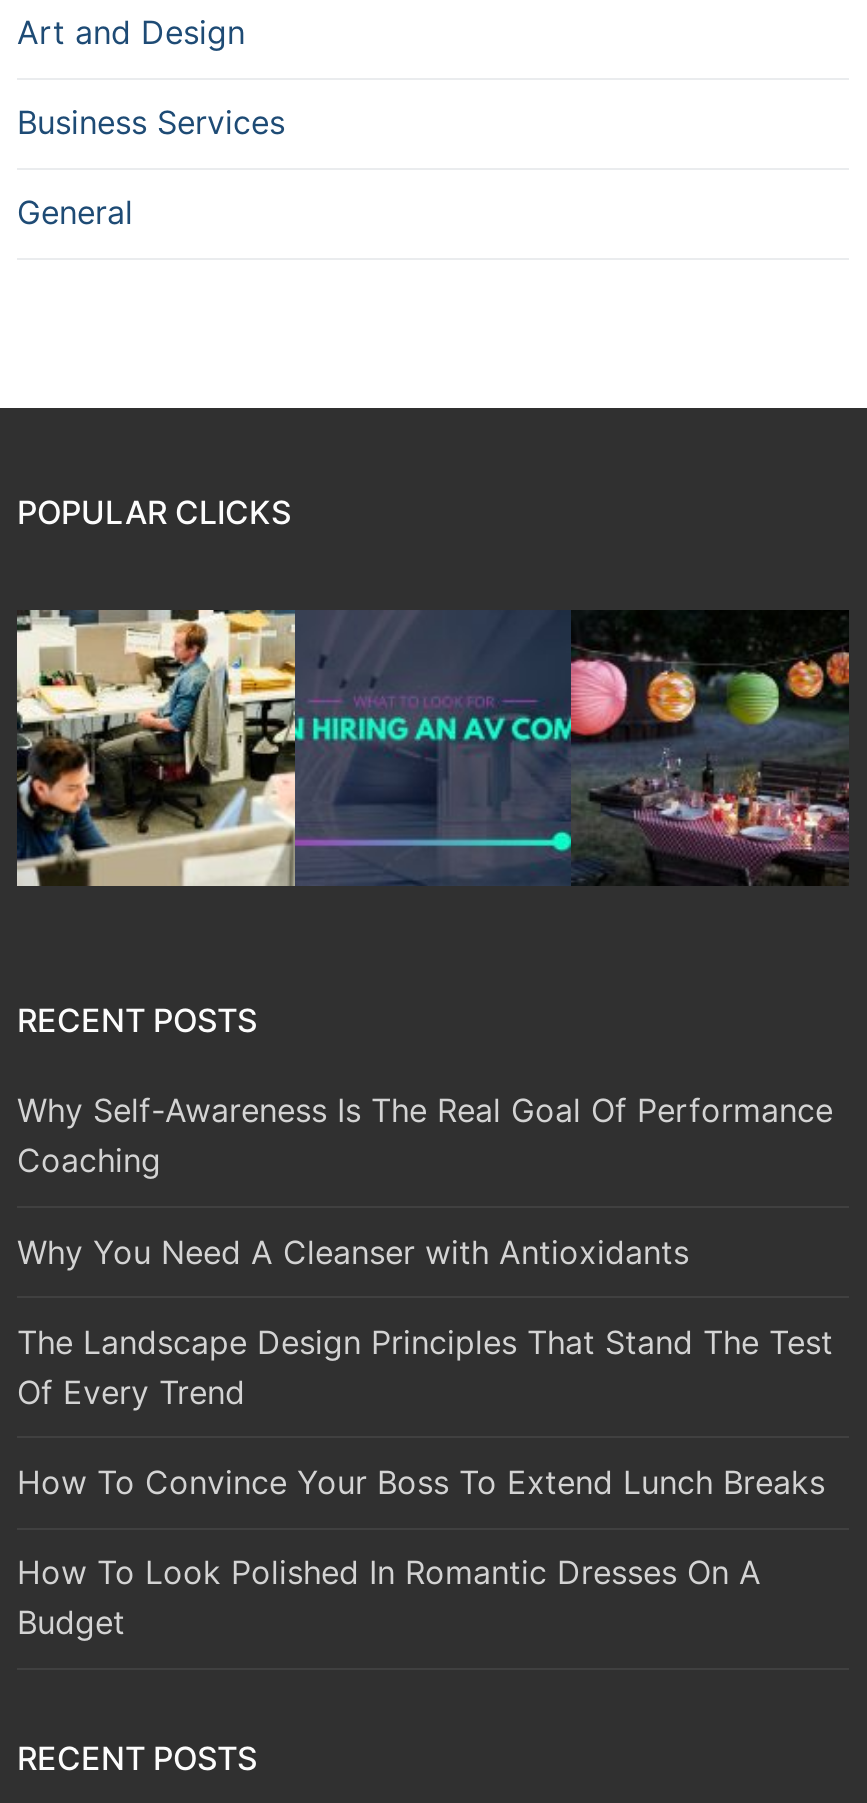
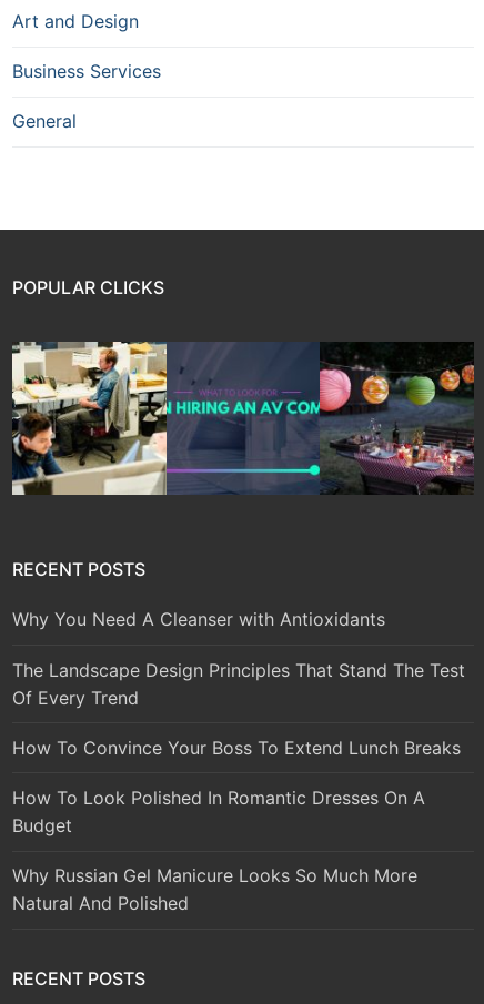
- Why Self-Awareness Is The Real Goal Of Performance
- Coaching

moved up: Why You Need A Cleanser with Antioxidants | The Landscape Design Principles That Stand The Test | Of Every Trend | How To Convince Your Boss To Extend Lunch Breaks | How To Look Polished In Romantic Dresses On A | Budget

+ Why Russian Gel Manicure Looks So Much More
+ Natural And Polished
